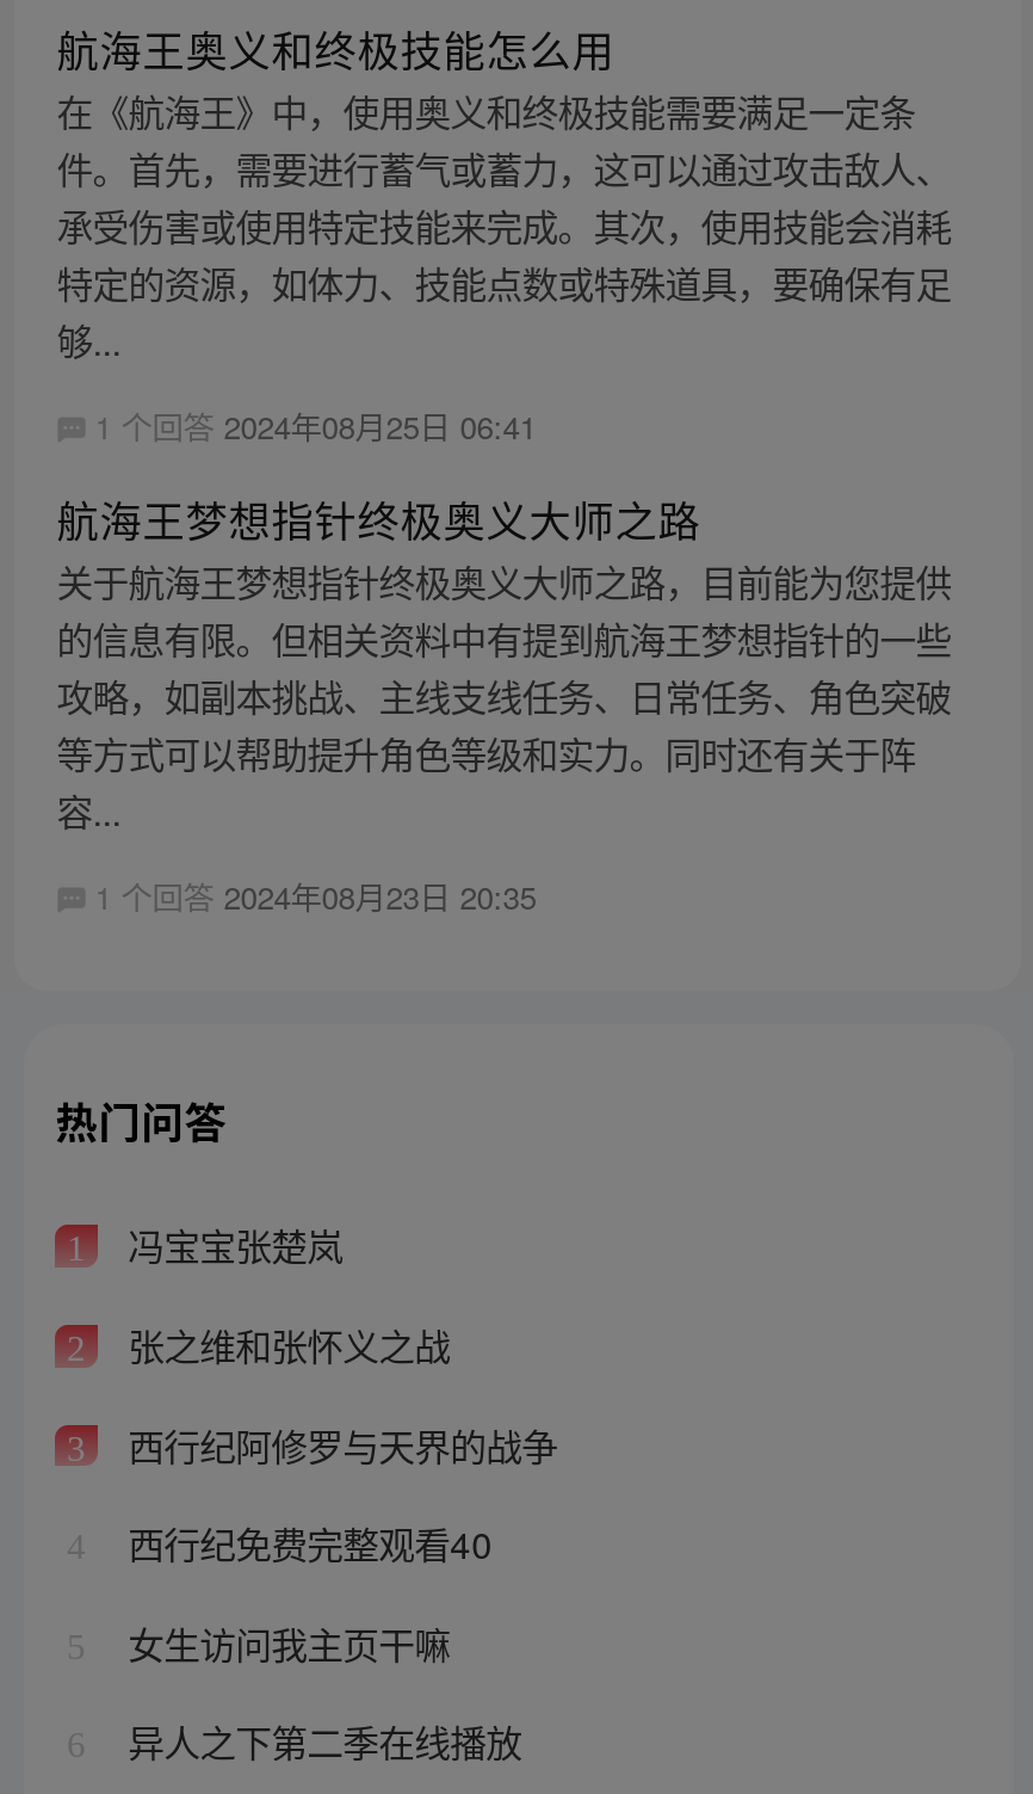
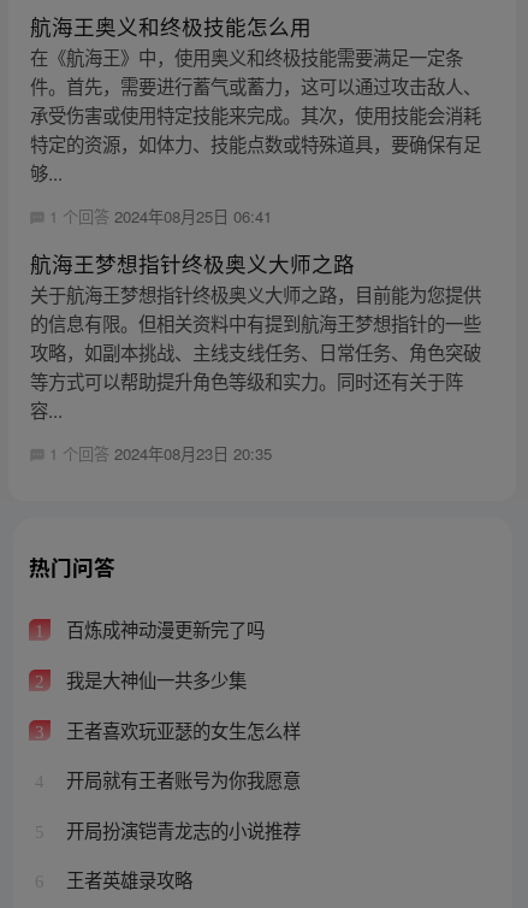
- 冯宝宝张楚岚
+ 百炼成神动漫更新完了吗

- 张之维和张怀义之战
+ 我是大神仙一共多少集

- 西行纪阿修罗与天界的战争
+ 王者喜欢玩亚瑟的女生怎么样

- 西行纪免费完整观看40
+ 开局就有王者账号为你我愿意

- 女生访问我主页干嘛
+ 开局扮演铠青龙志的小说推荐

- 异人之下第二季在线播放
+ 王者英雄录攻略
